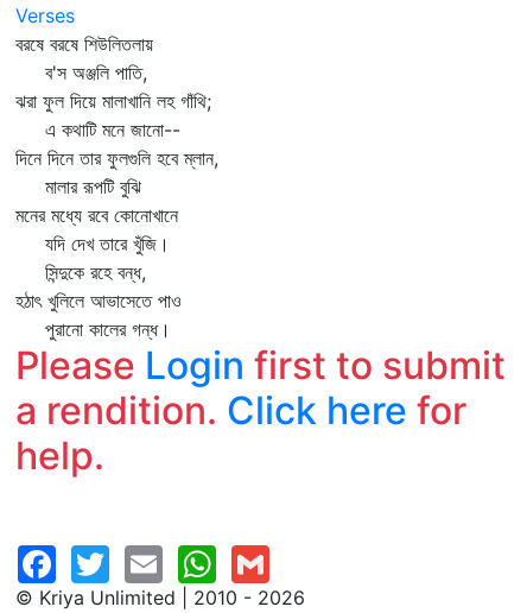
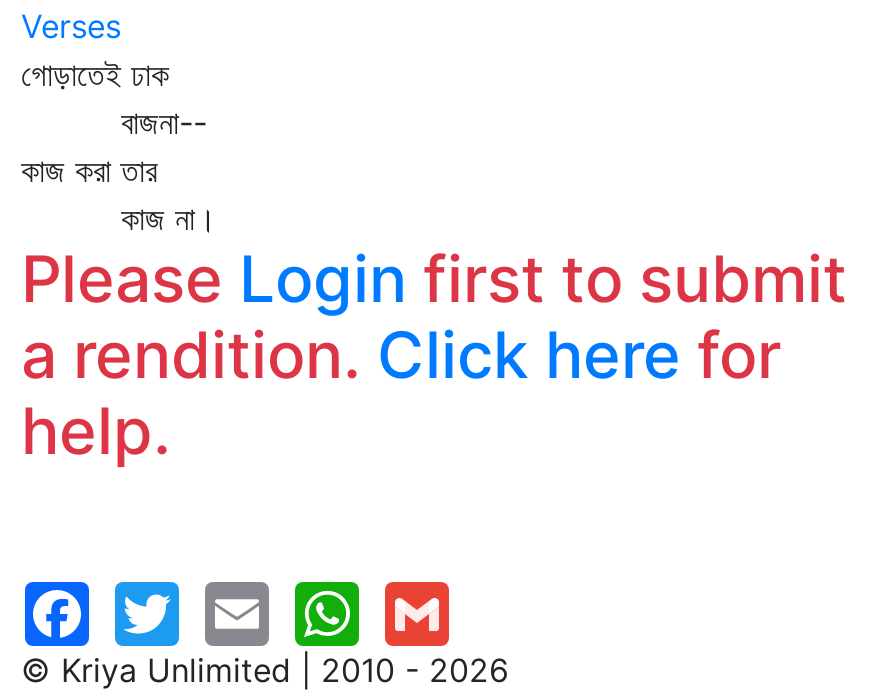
- বরষে বরষে শিউলিতলায়
- ব'স অঞ্জলি পাতি,
- ঝরা ফুল দিয়ে মালাখানি লহ গাঁথি;
- এ কথাটি মনে জানো--
- দিনে দিনে তার ফুলগুলি হবে ম্লান,
- মালার রূপটি বুঝি
- মনের মধ্যে রবে কোনোখানে
- যদি দেখ তারে খুঁজি।
- সিন্দুকে রহে বন্ধ,
- হঠাৎ খুলিলে আভাসেতে পাও
- পুরানো কালের গন্ধ।
+ গোড়াতেই ঢাক
+ বাজনা--
+ কাজ করা তার
+ কাজ না।
